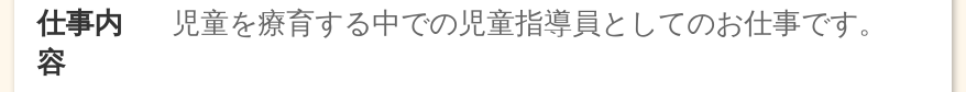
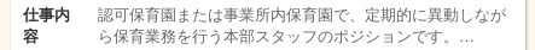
- 児童を療育する中での児童指導員としてのお仕事です。
+ 認可保育園または事業所内保育園で、定期的に異動しなが
+ ら保育業務を行う本部スタッフのポジションです。…
